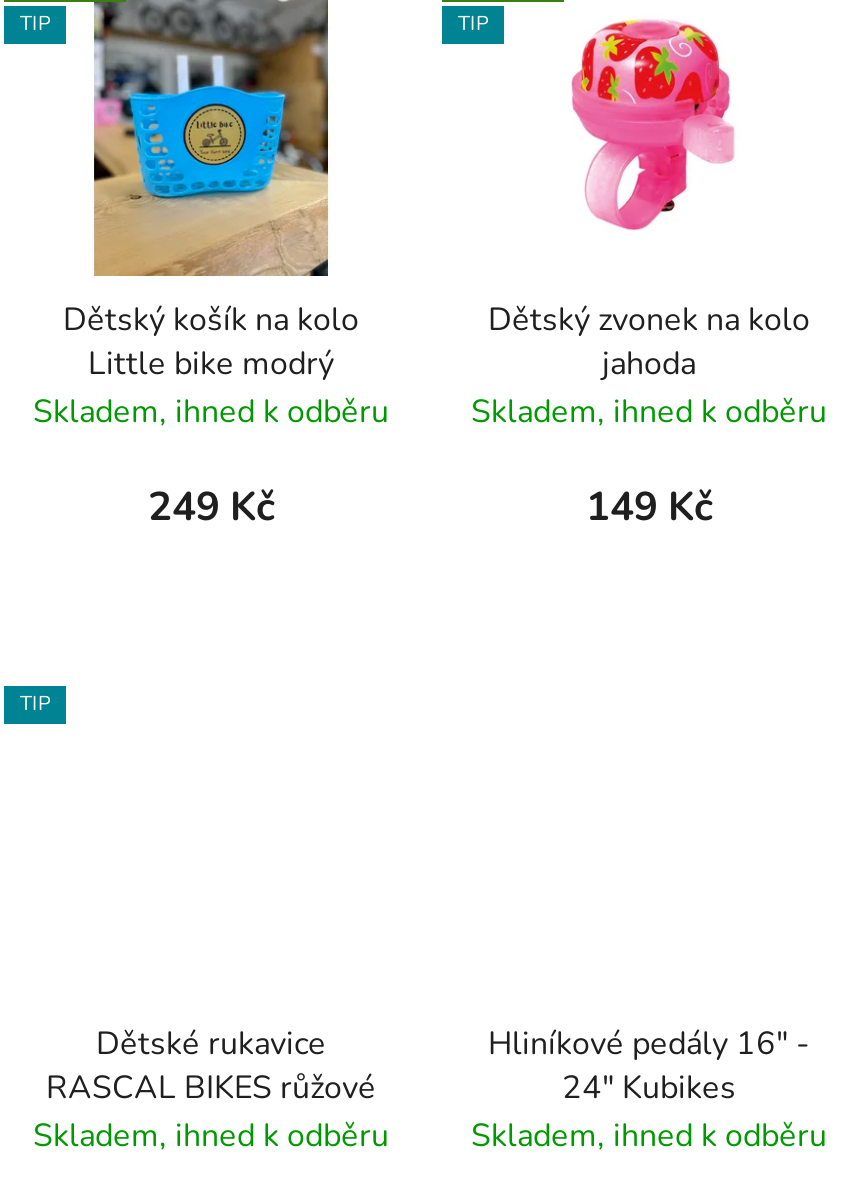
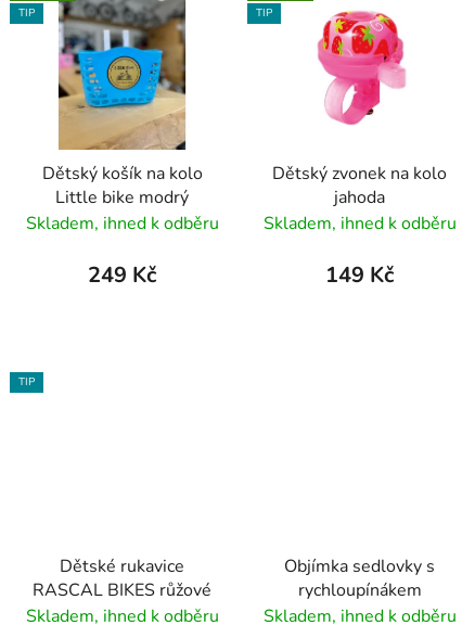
- Hliníkové pedály 16" -
- 24" Kubikes
+ Objímka sedlovky s
+ rychloupínákem
